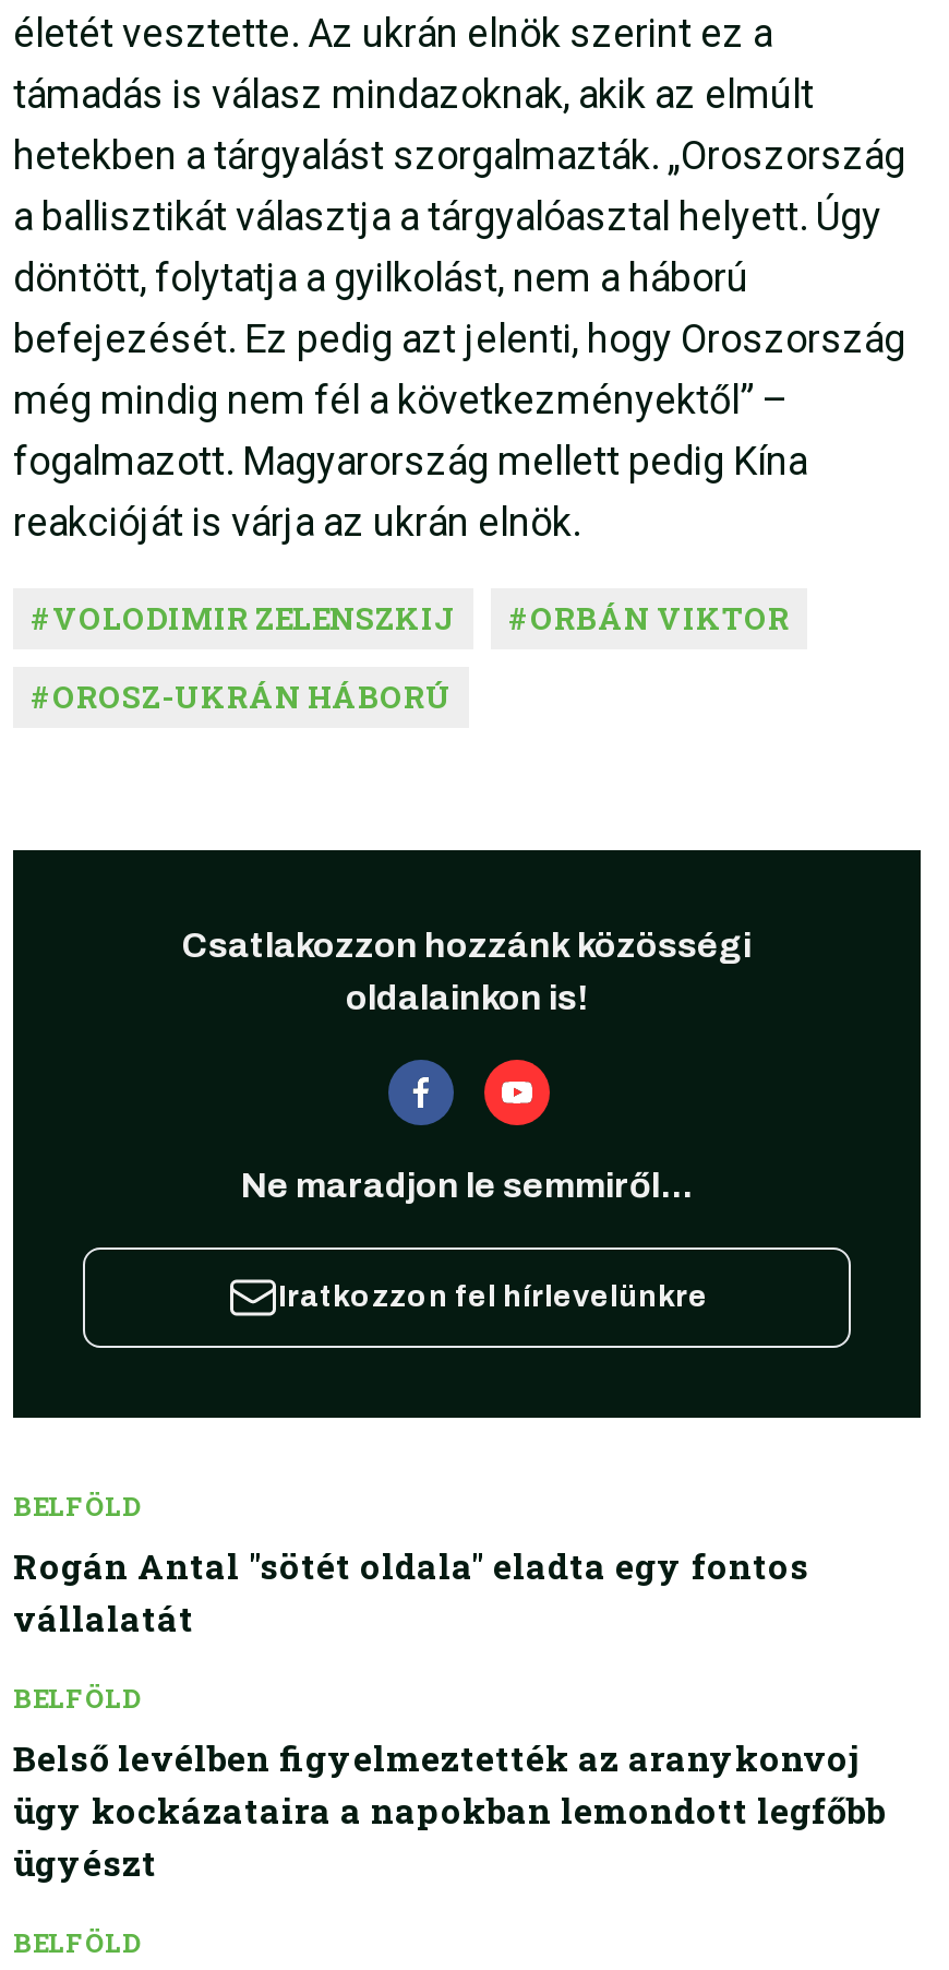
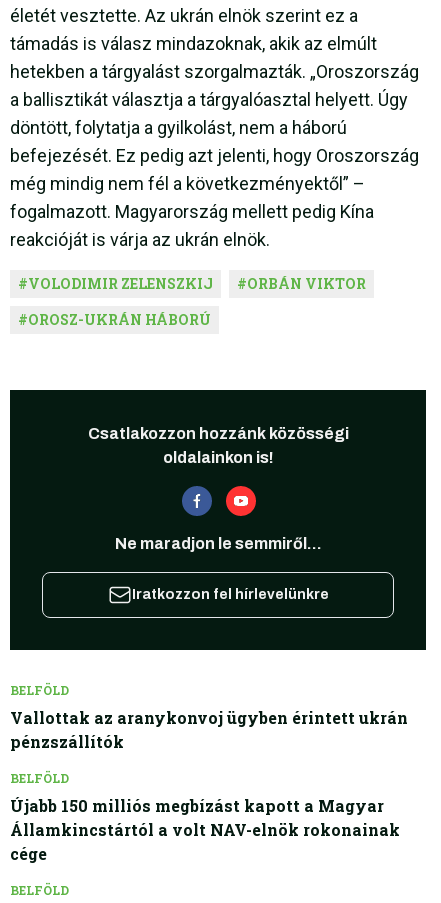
- Rogán Antal "sötét oldala" eladta egy fontos
- vállalatát
+ Vallottak az aranykonvoj ügyben érintett ukrán
+ pénzszállítók

- Belső levélben figyelmeztették az aranykonvoj
- ügy kockázataira a napokban lemondott legfőbb
- ügyészt
+ Újabb 150 milliós megbízást kapott a Magyar
+ Államkincstártól a volt NAV-elnök rokonainak
+ cége
